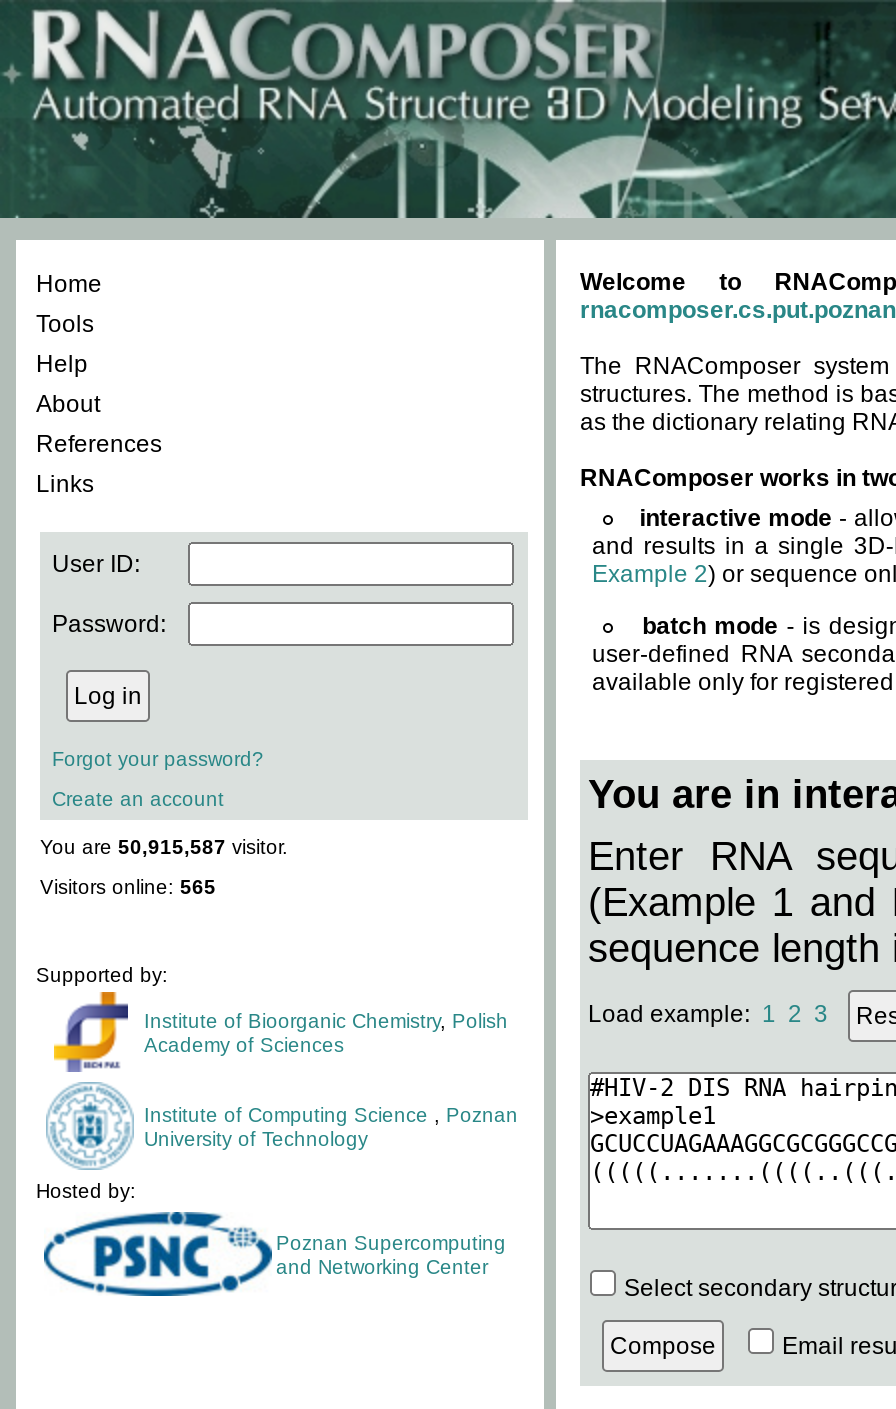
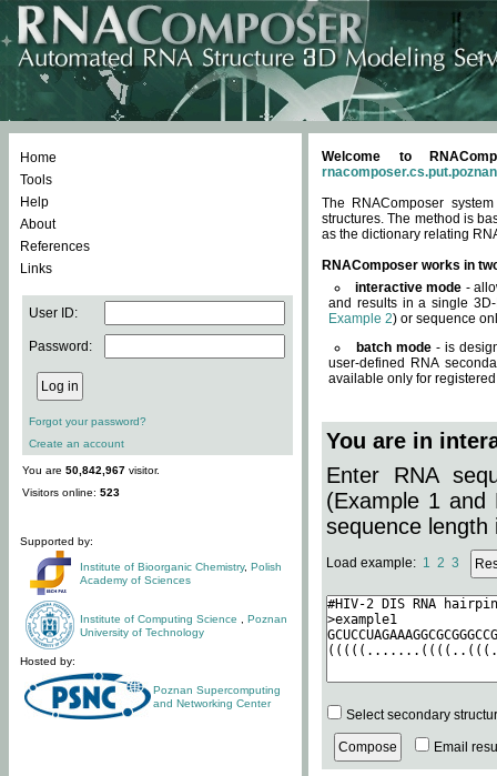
- You are 50,915,587 visitor.
+ You are 50,842,967 visitor.

- Visitors online: 565
+ Visitors online: 523
